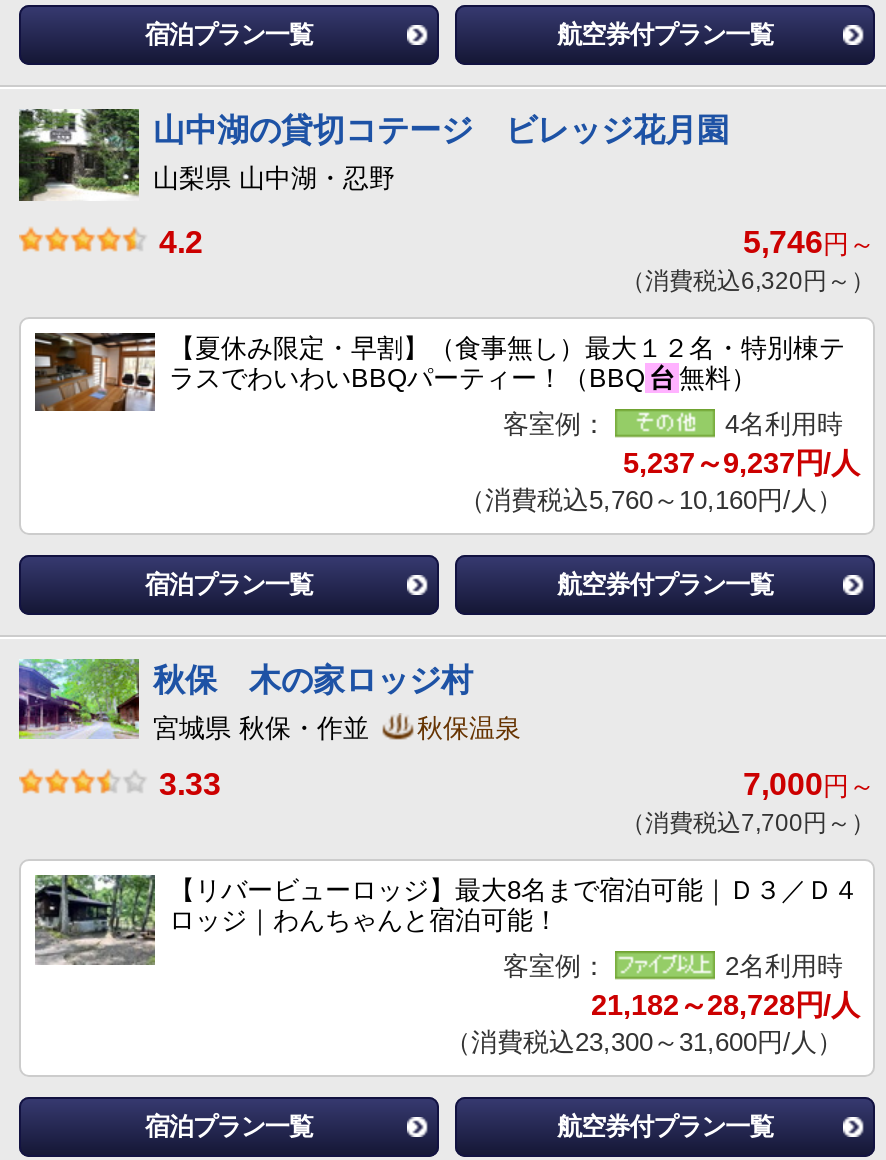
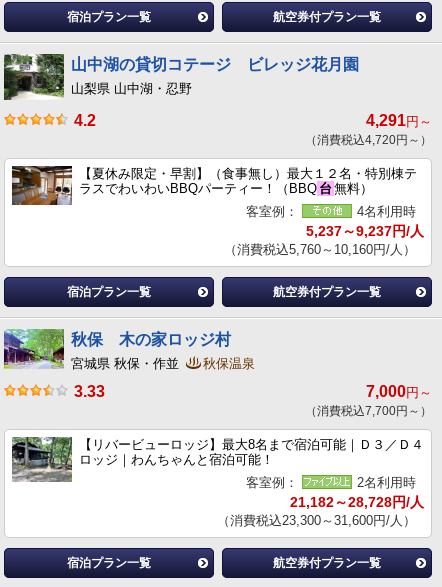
- 5,746円～
+ 4,291円～

- （消費税込6,320円～）
+ （消費税込4,720円～）
